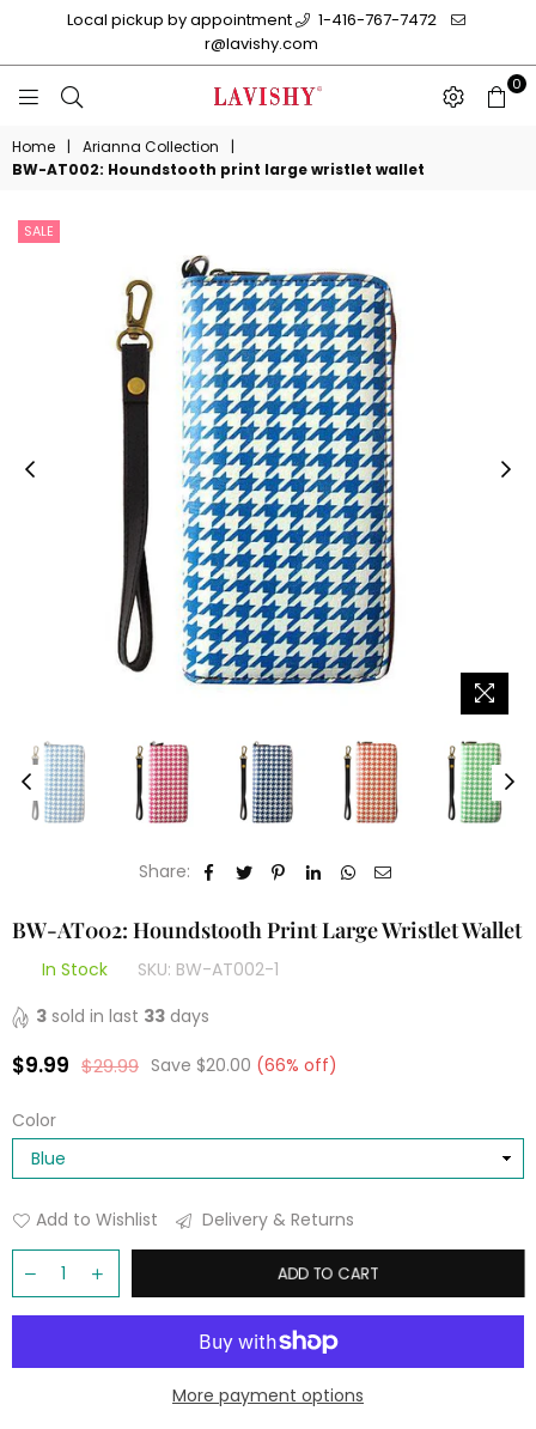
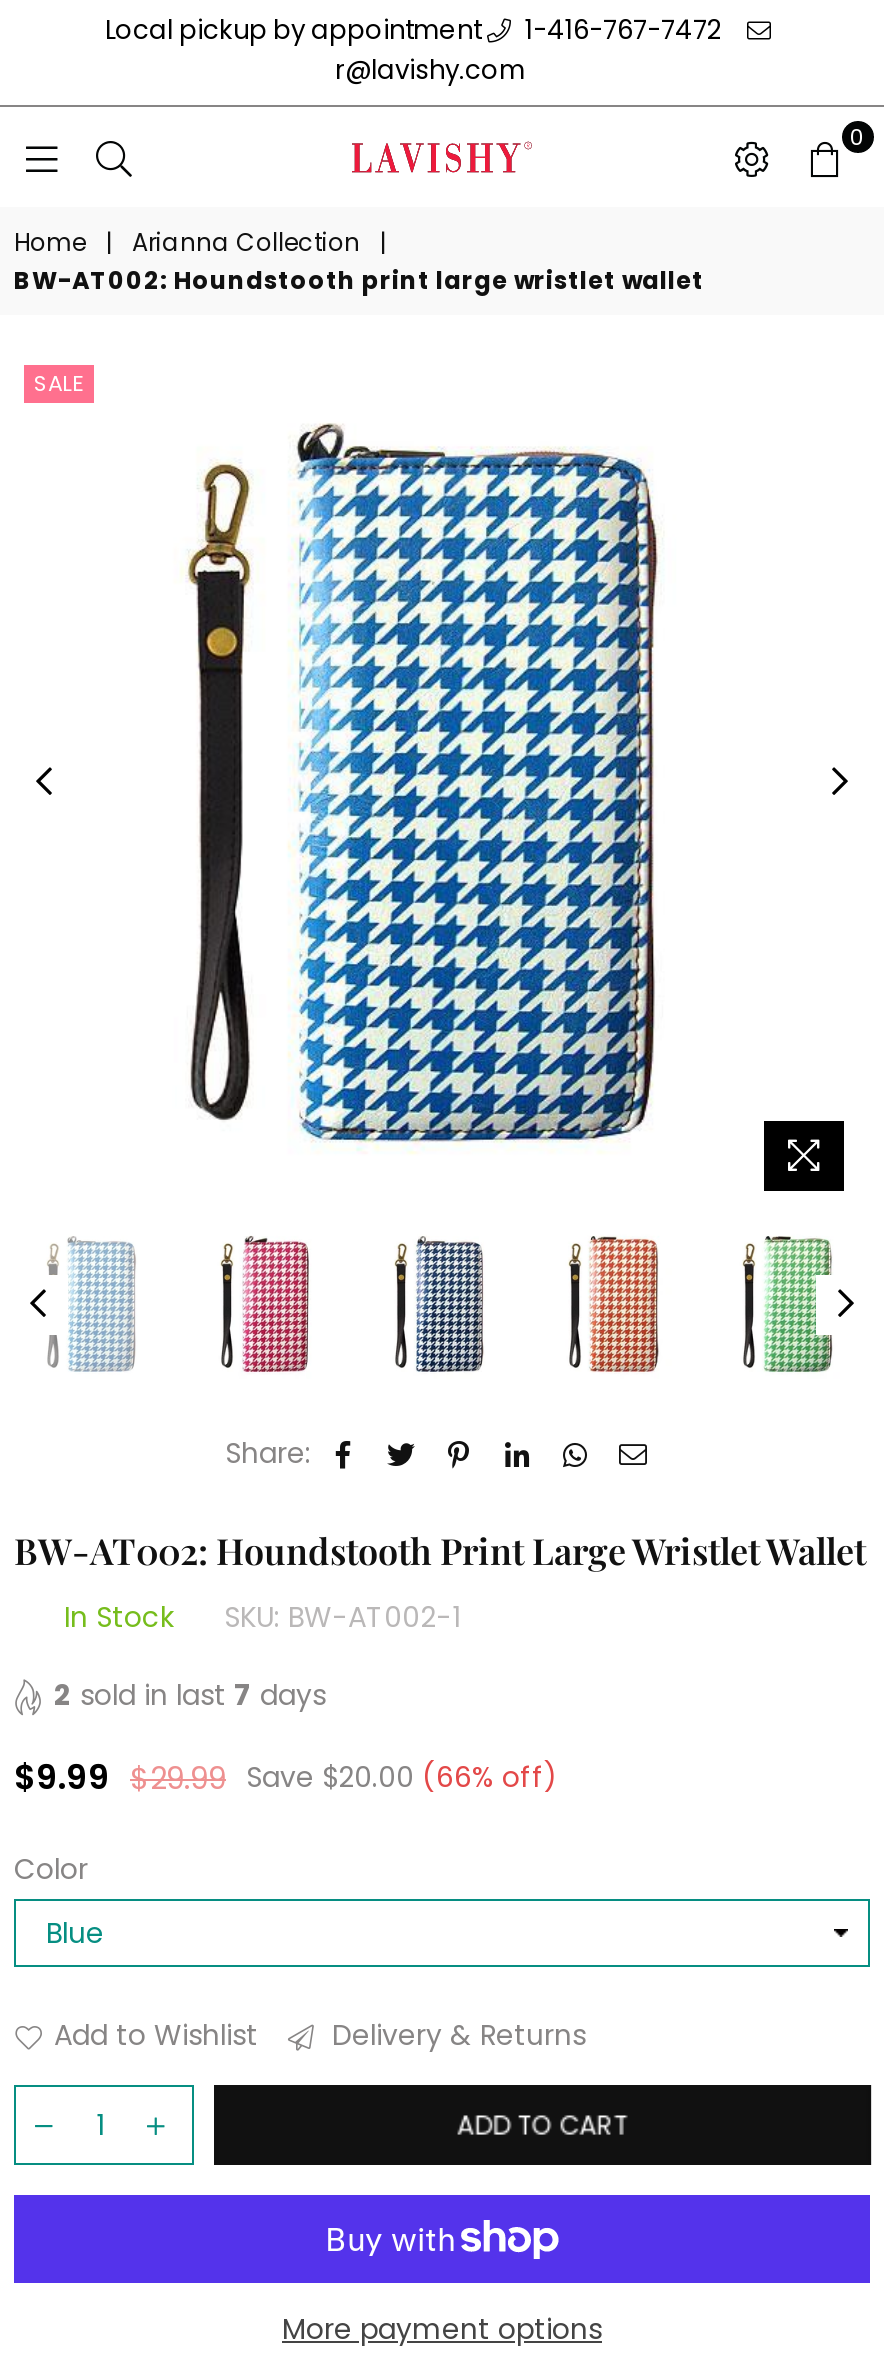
- 3 sold in last 33 days
+ 2 sold in last 7 days
